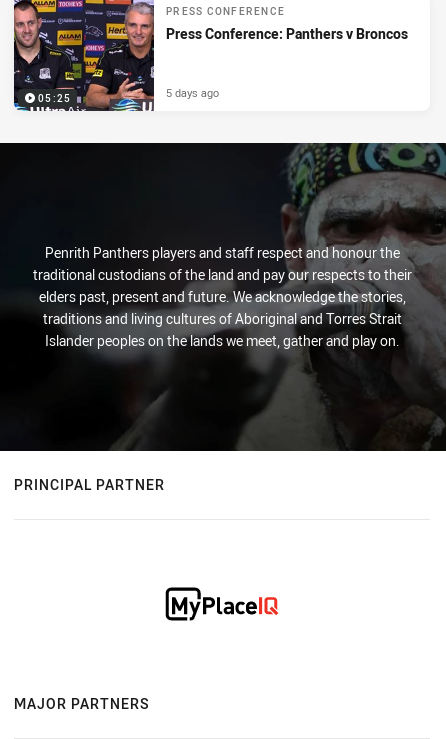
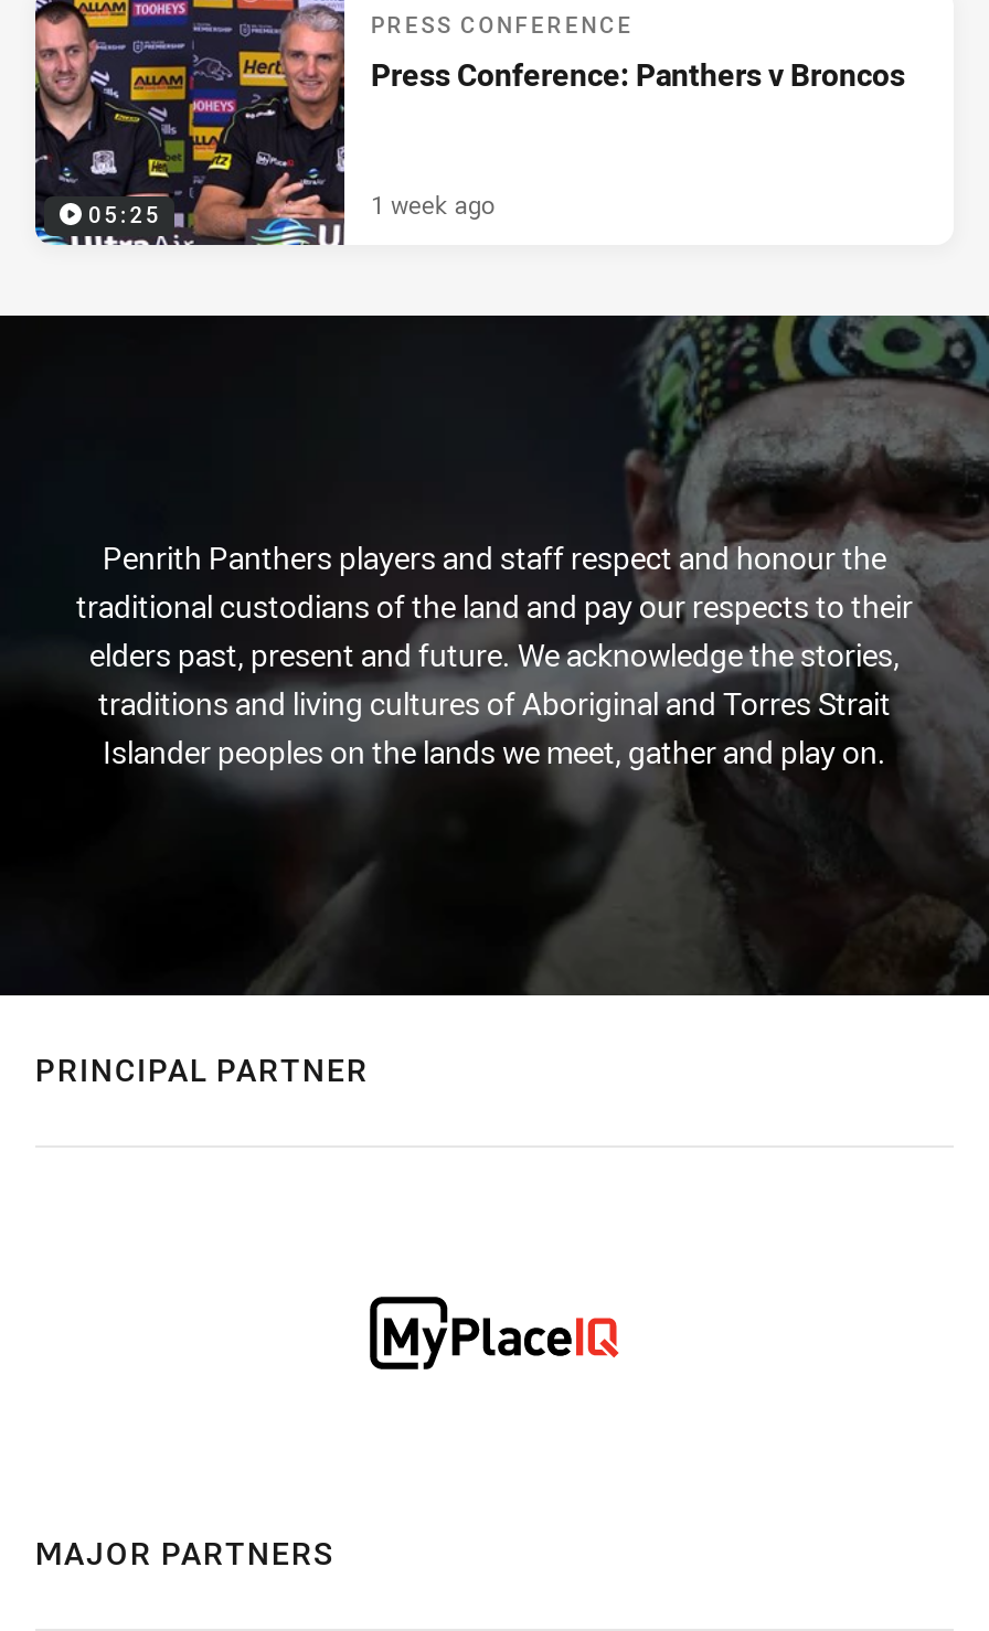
- 5 days ago
+ 1 week ago
